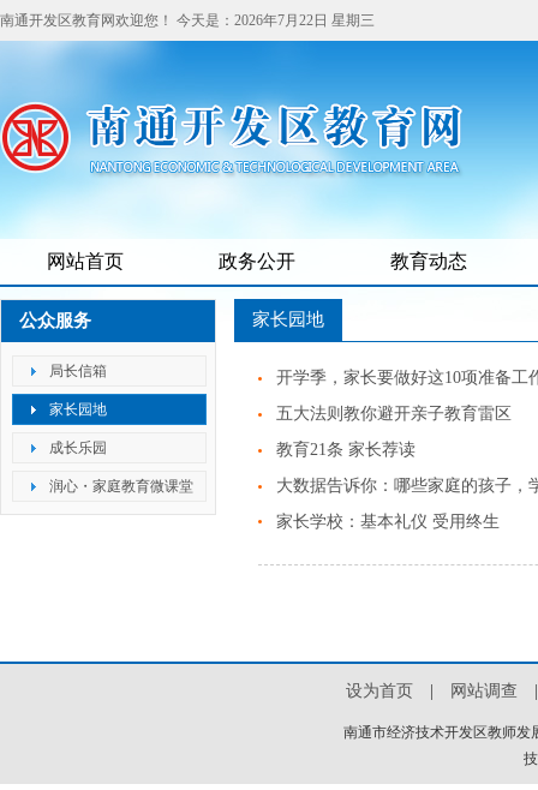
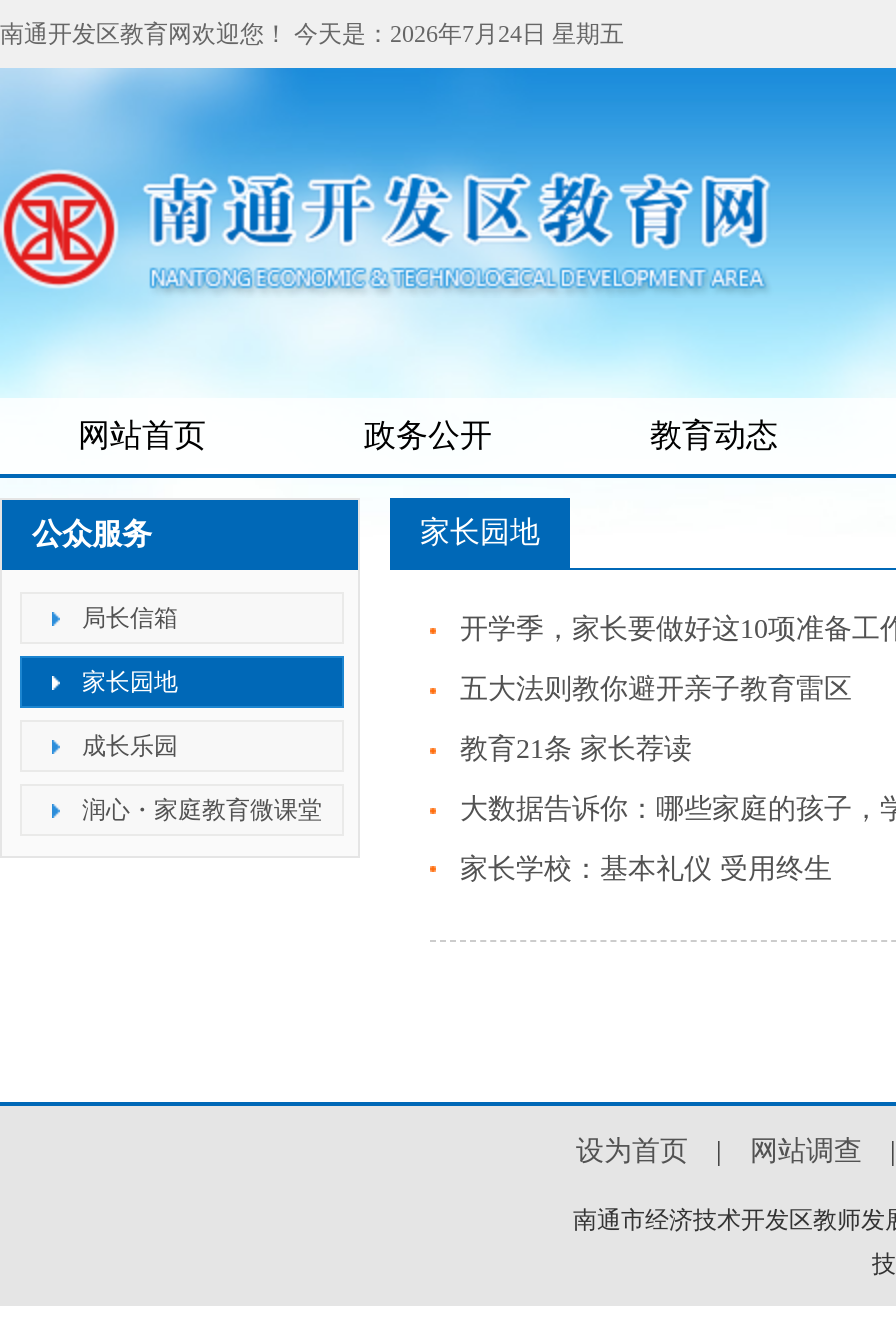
- 南通开发区教育网欢迎您！今天是：2026年7月22日 星期三
+ 南通开发区教育网欢迎您！今天是：2026年7月24日 星期五
